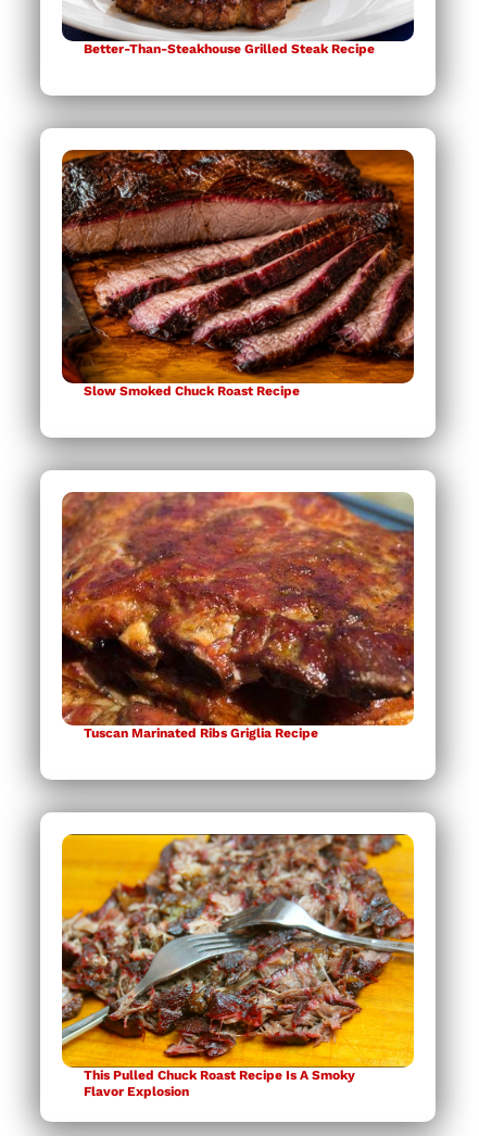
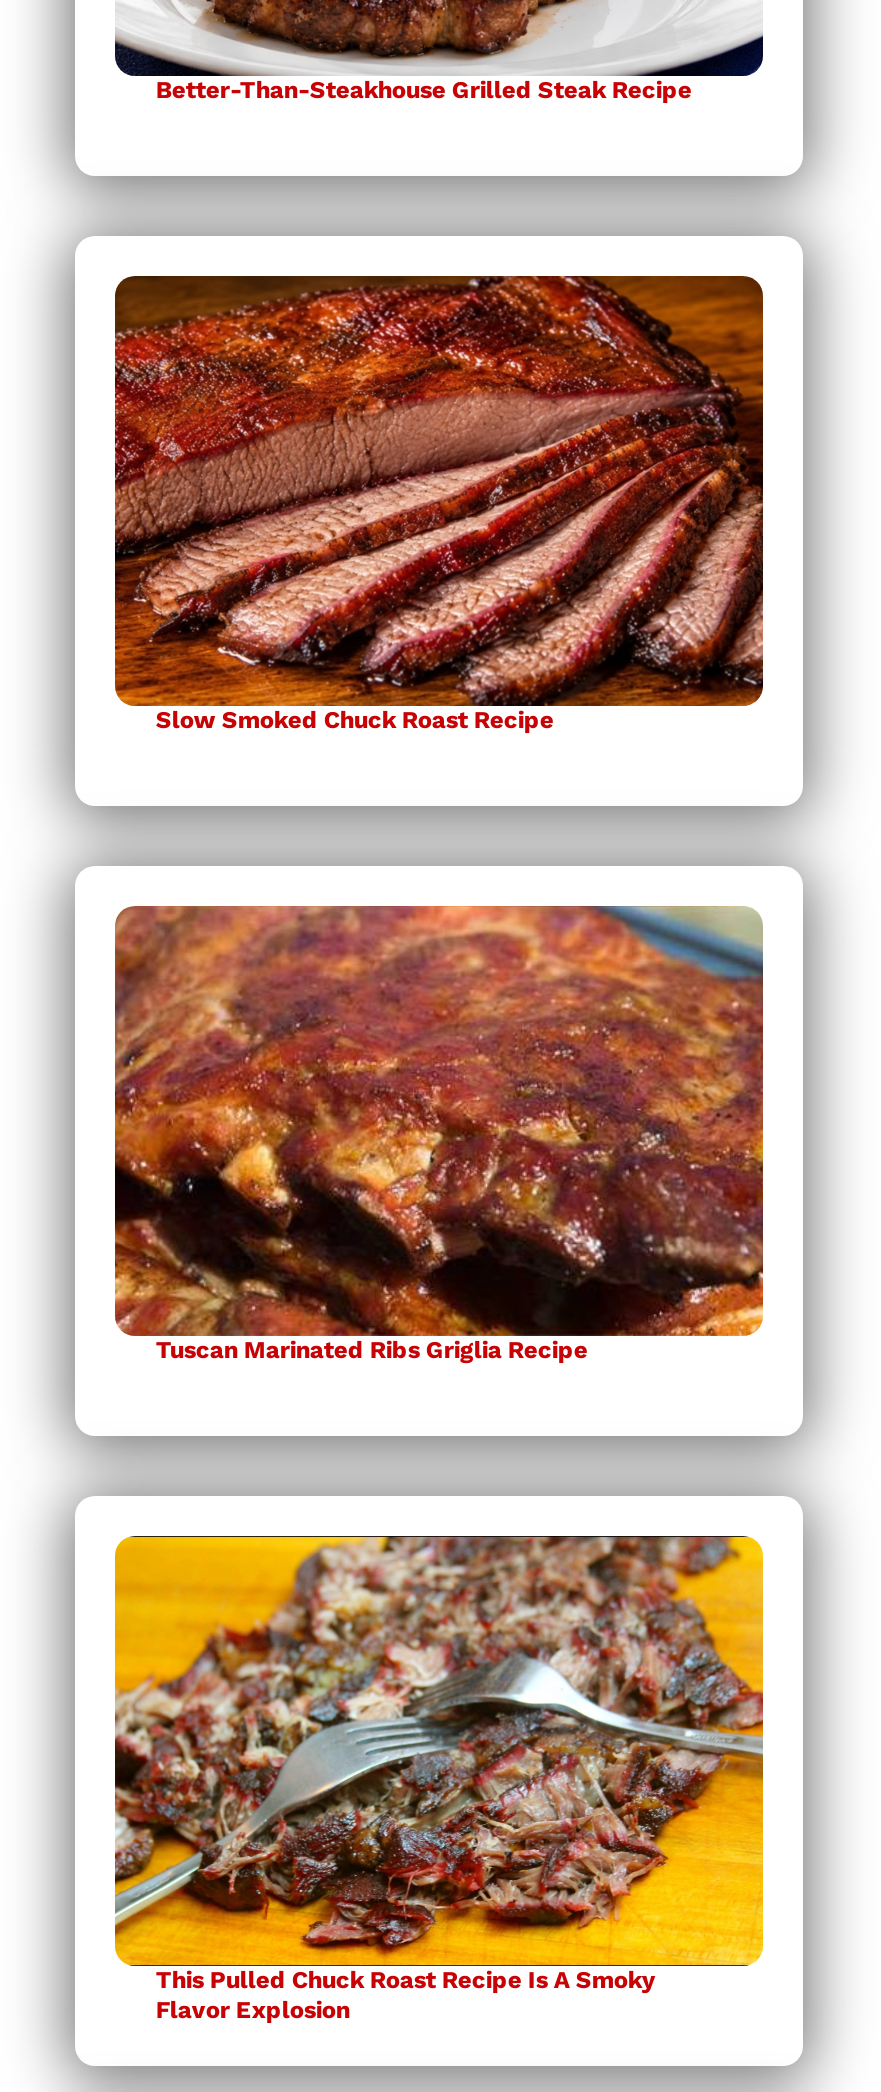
- [image]
+ [image]
